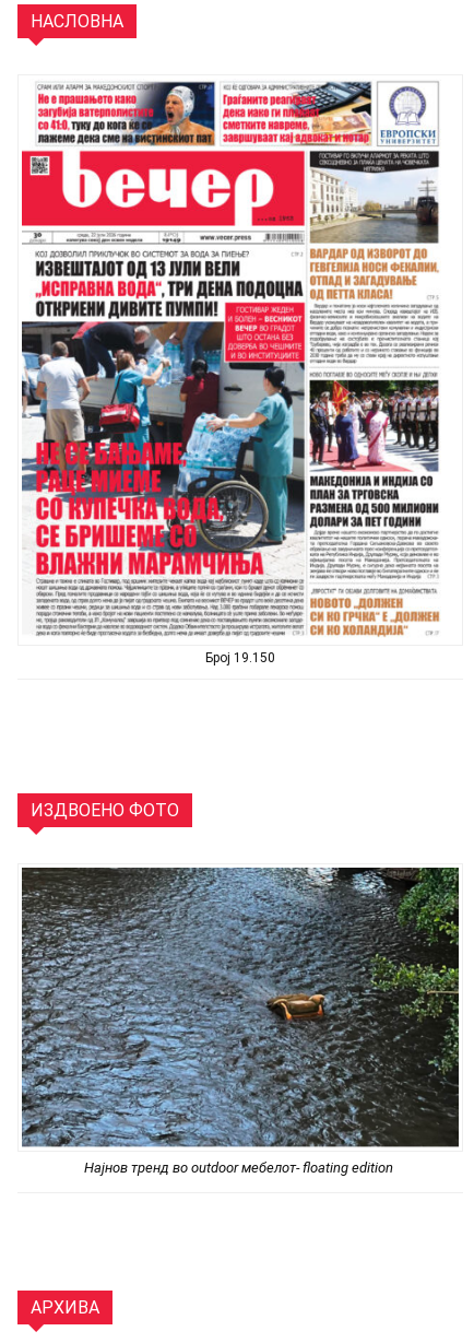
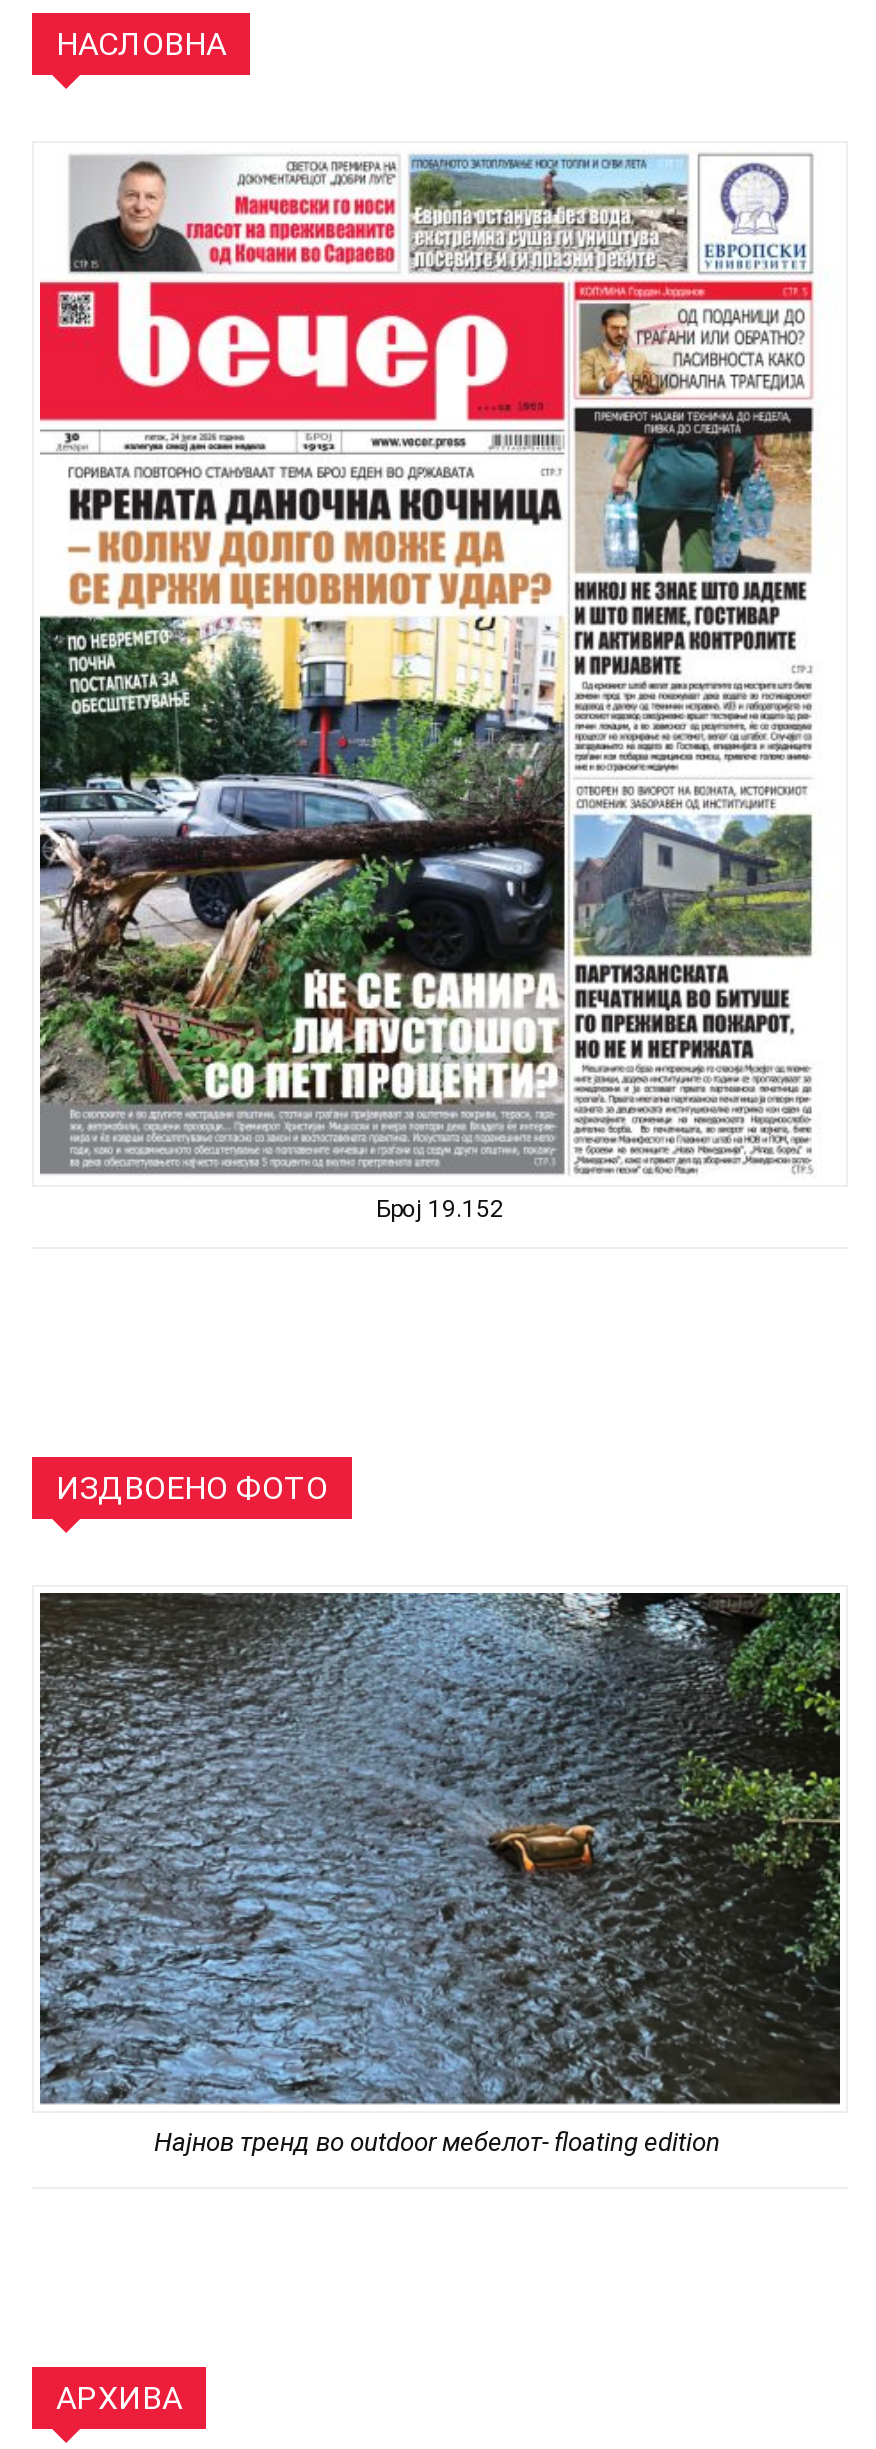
- [image]
- Број 19.150
+ [image]
+ Број 19.152
